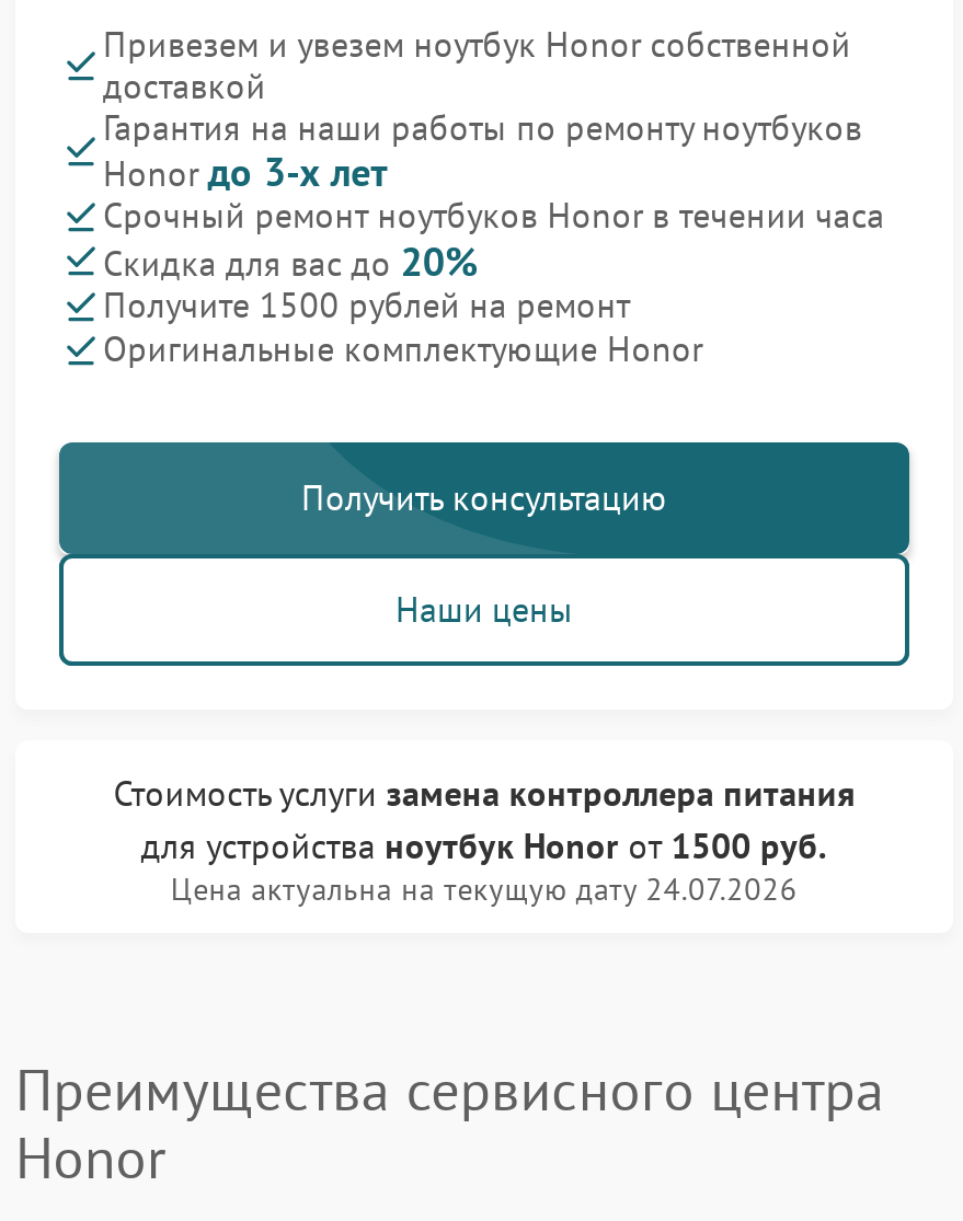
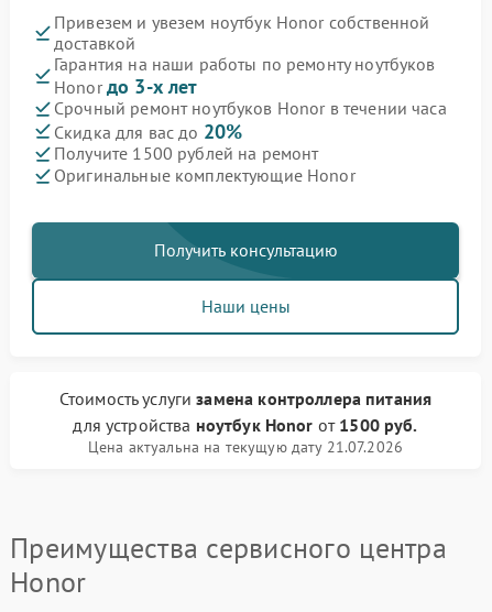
- Цена актуальна на текущую дату 24.07.2026
+ Цена актуальна на текущую дату 21.07.2026
